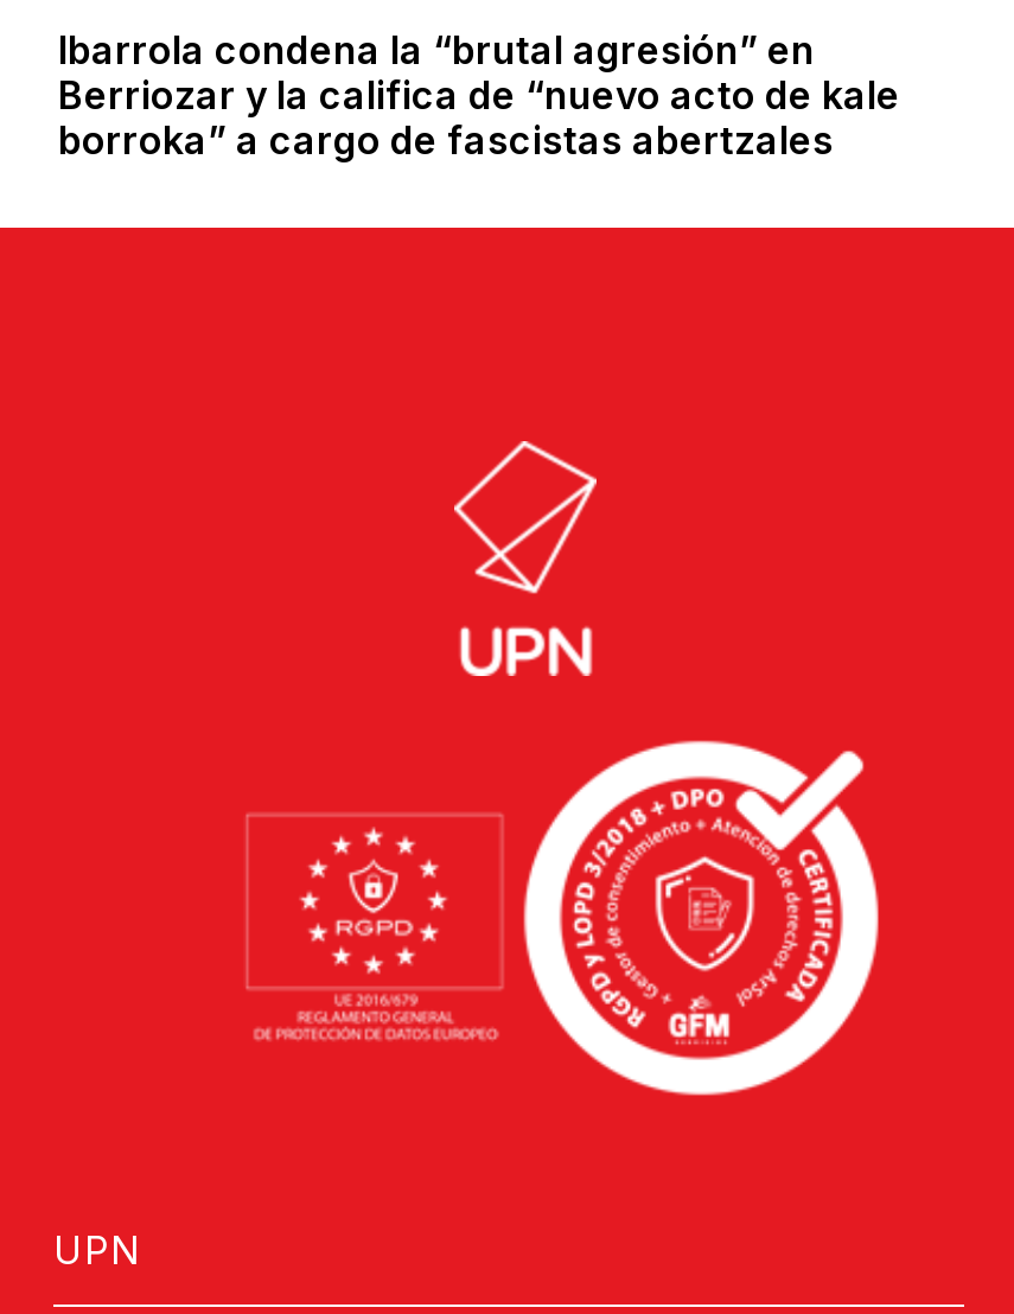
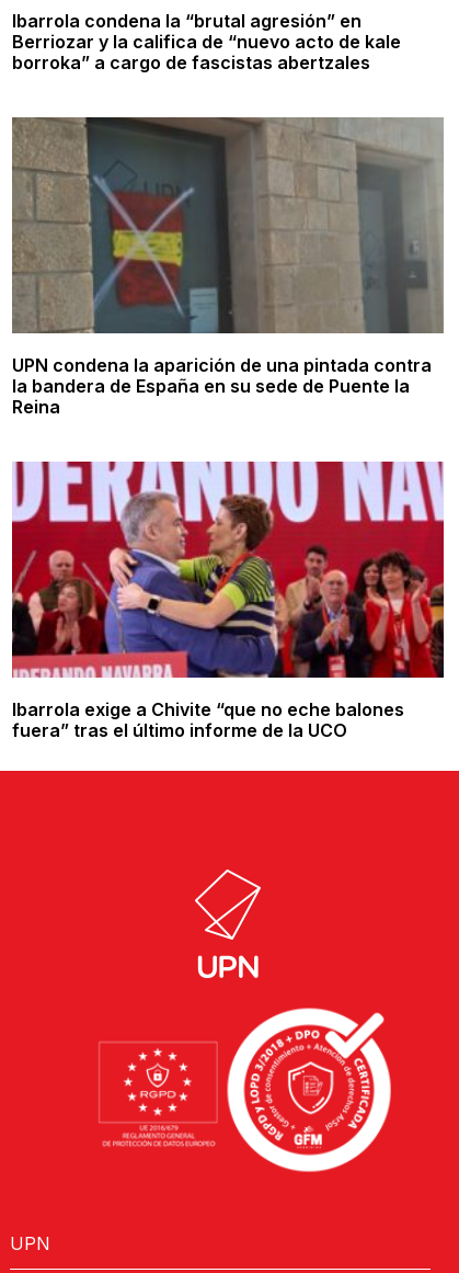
+ [image]
+ UPN condena la aparición de una pintada contra
+ la bandera de España en su sede de Puente la
+ Reina

+ [image]
+ Ibarrola exige a Chivite “que no eche balones
+ fuera” tras el último informe de la UCO
